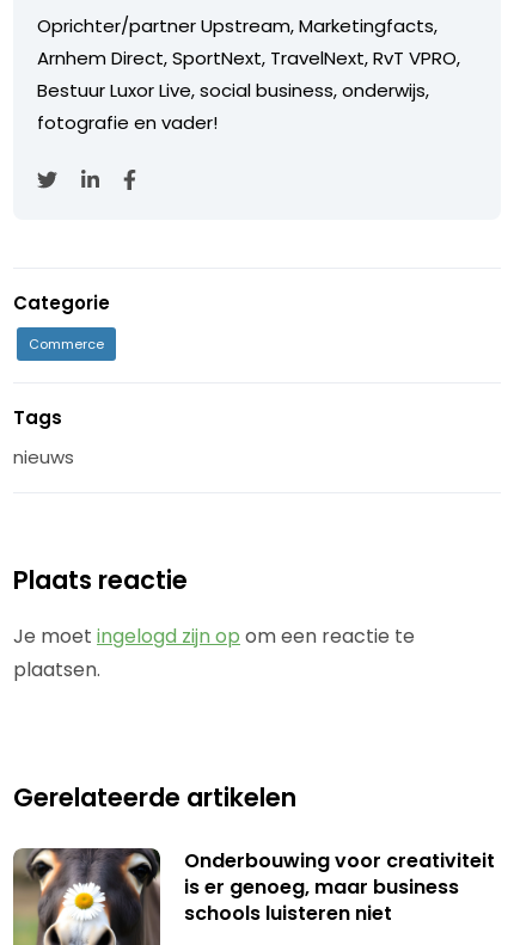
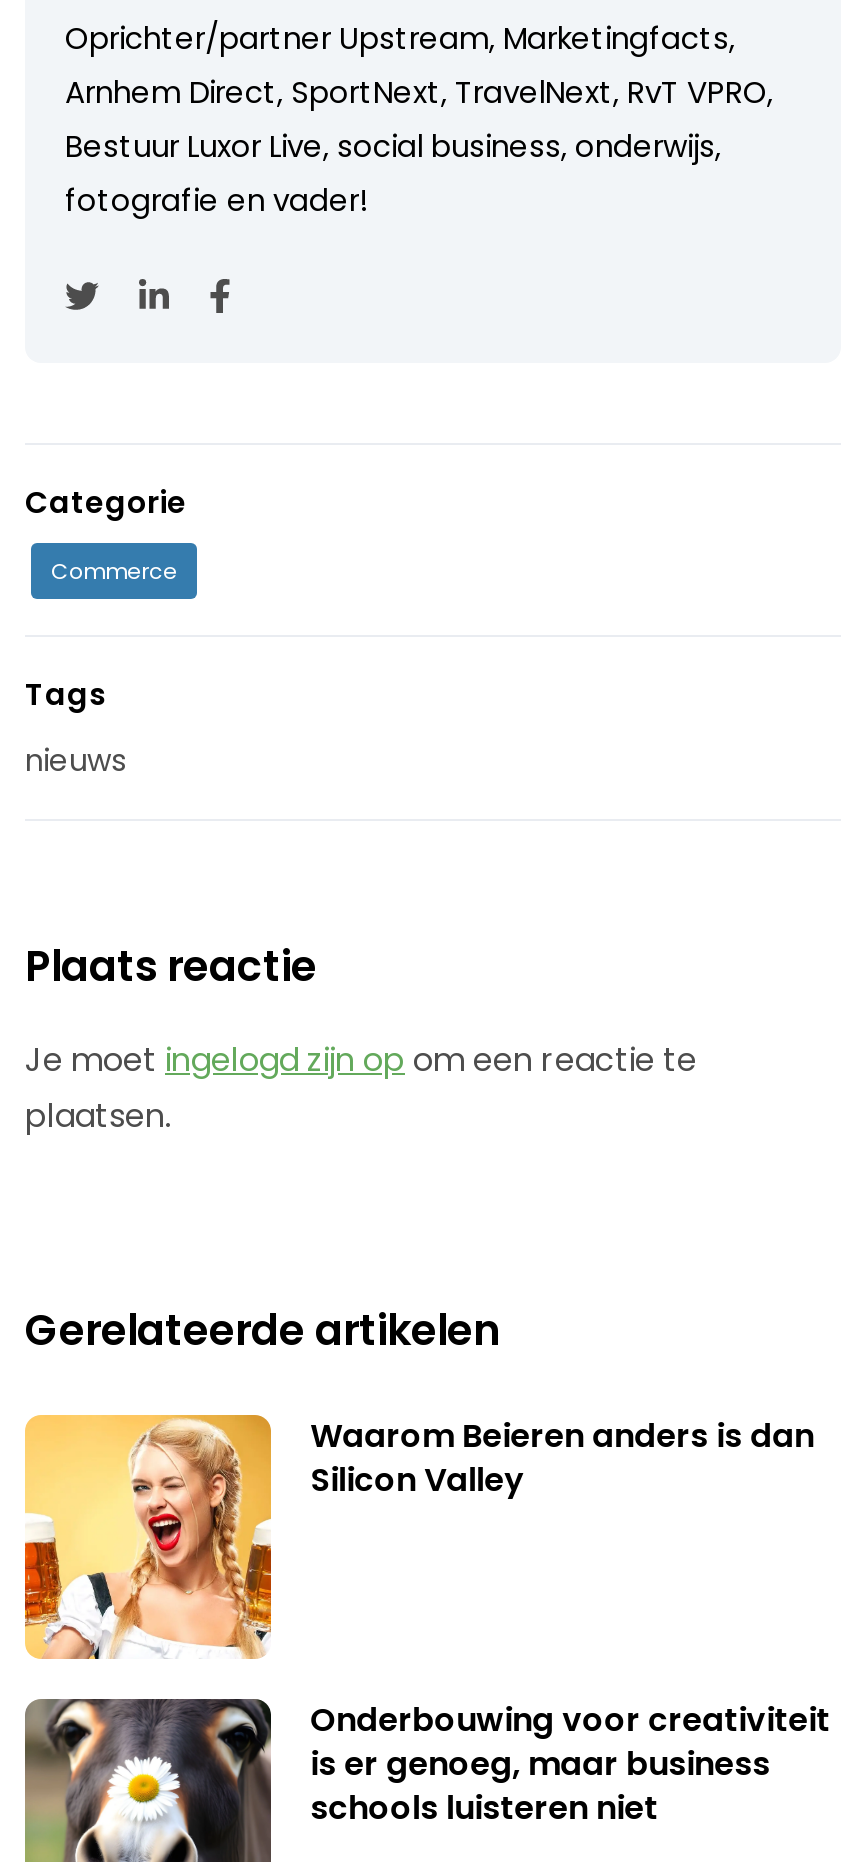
+ [image]
+ Waarom Beieren anders is dan
+ Silicon Valley
